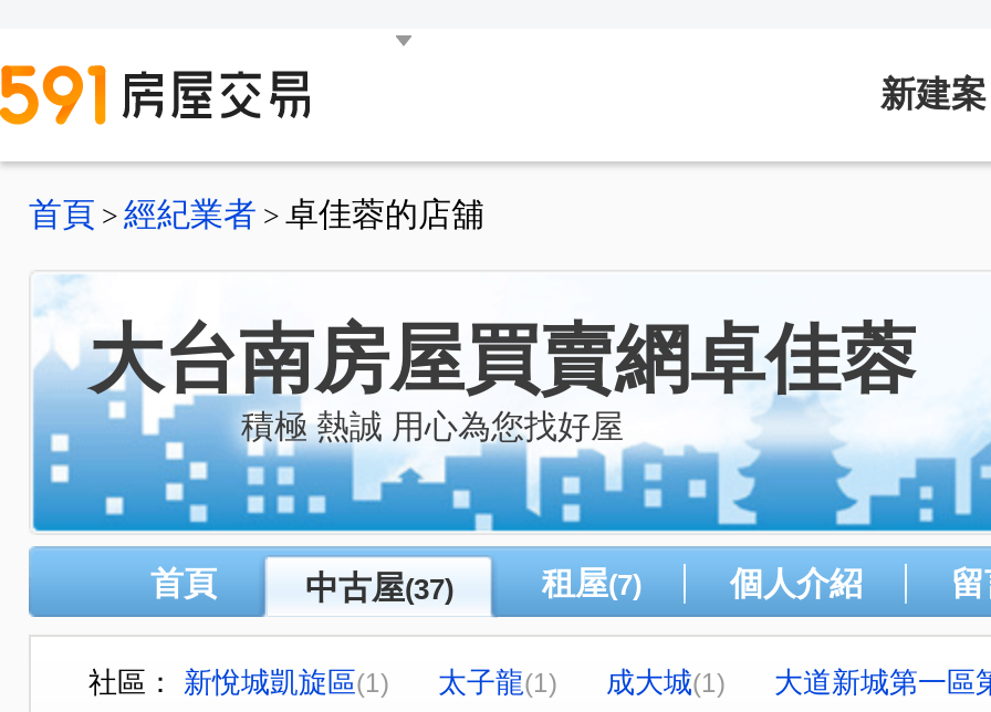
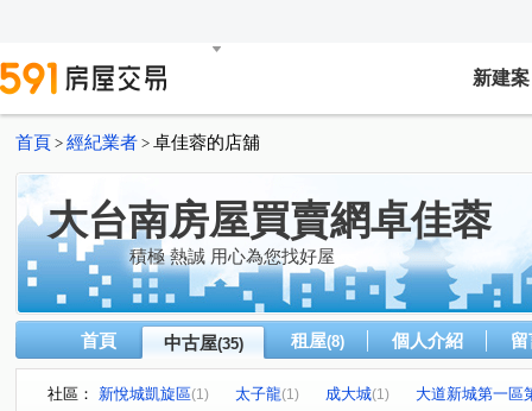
- 中古屋(37)
+ 中古屋(35)

- 租屋(7)
+ 租屋(8)
